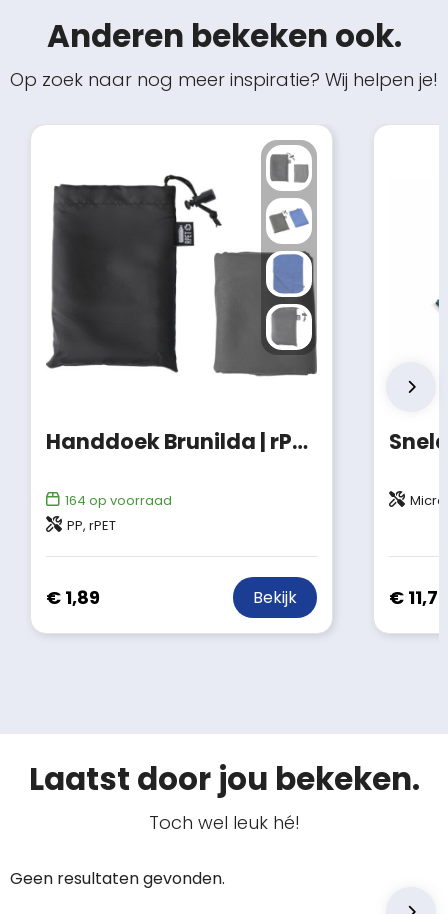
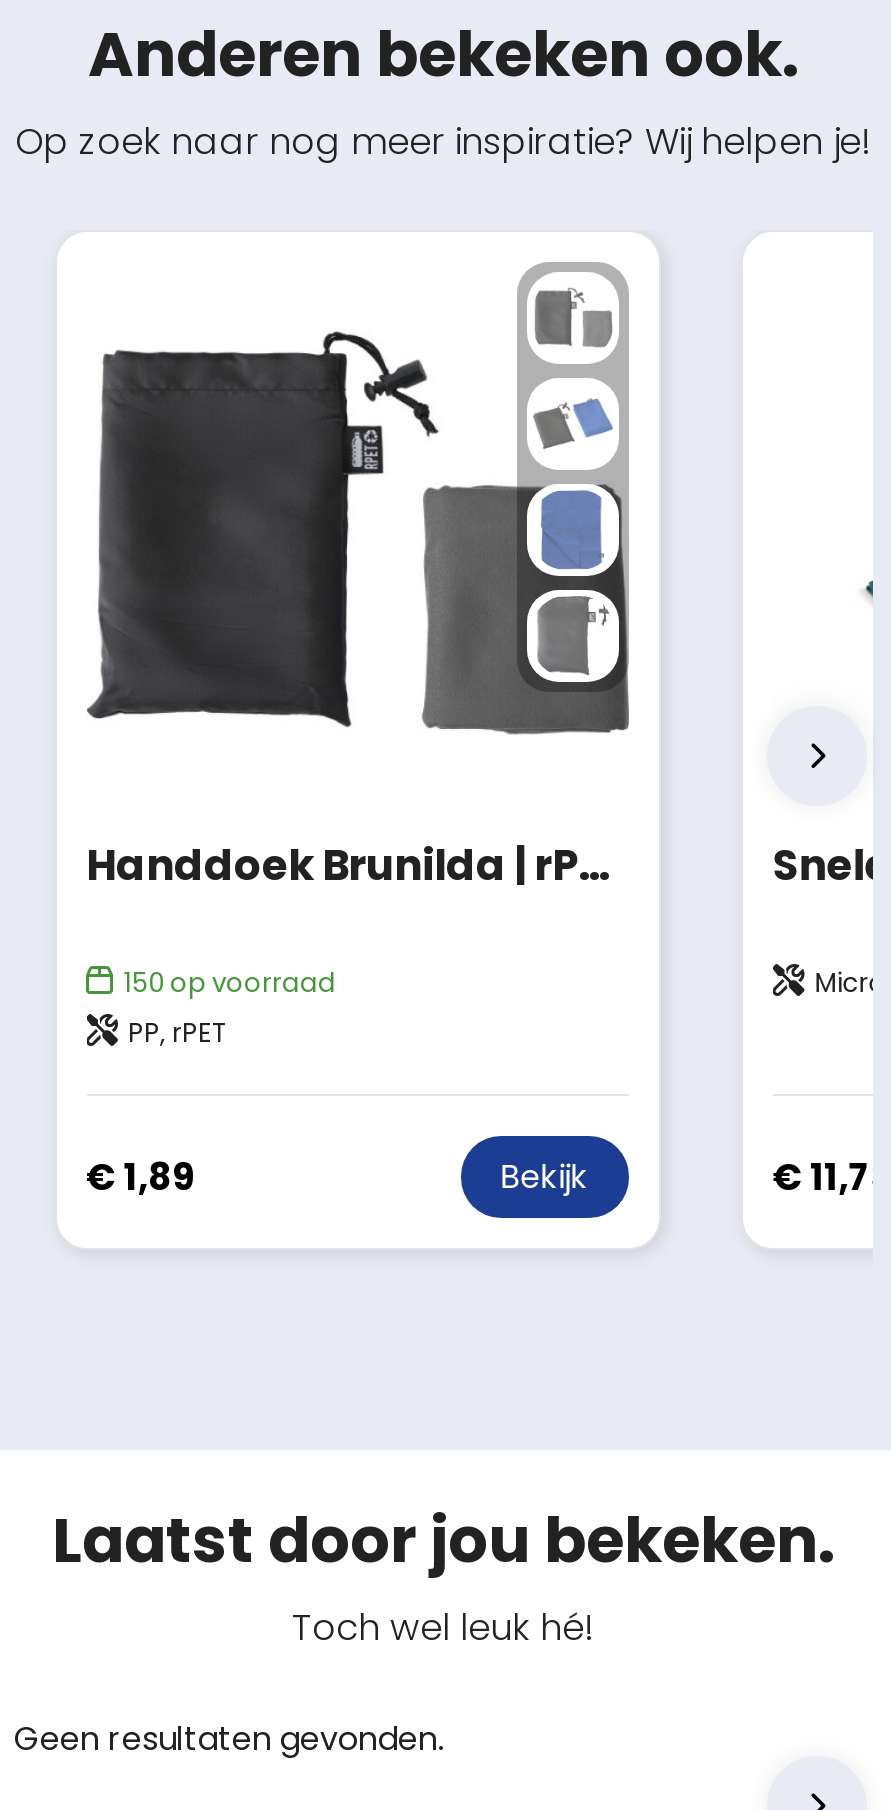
- 164 op voorraad
+ 150 op voorraad
